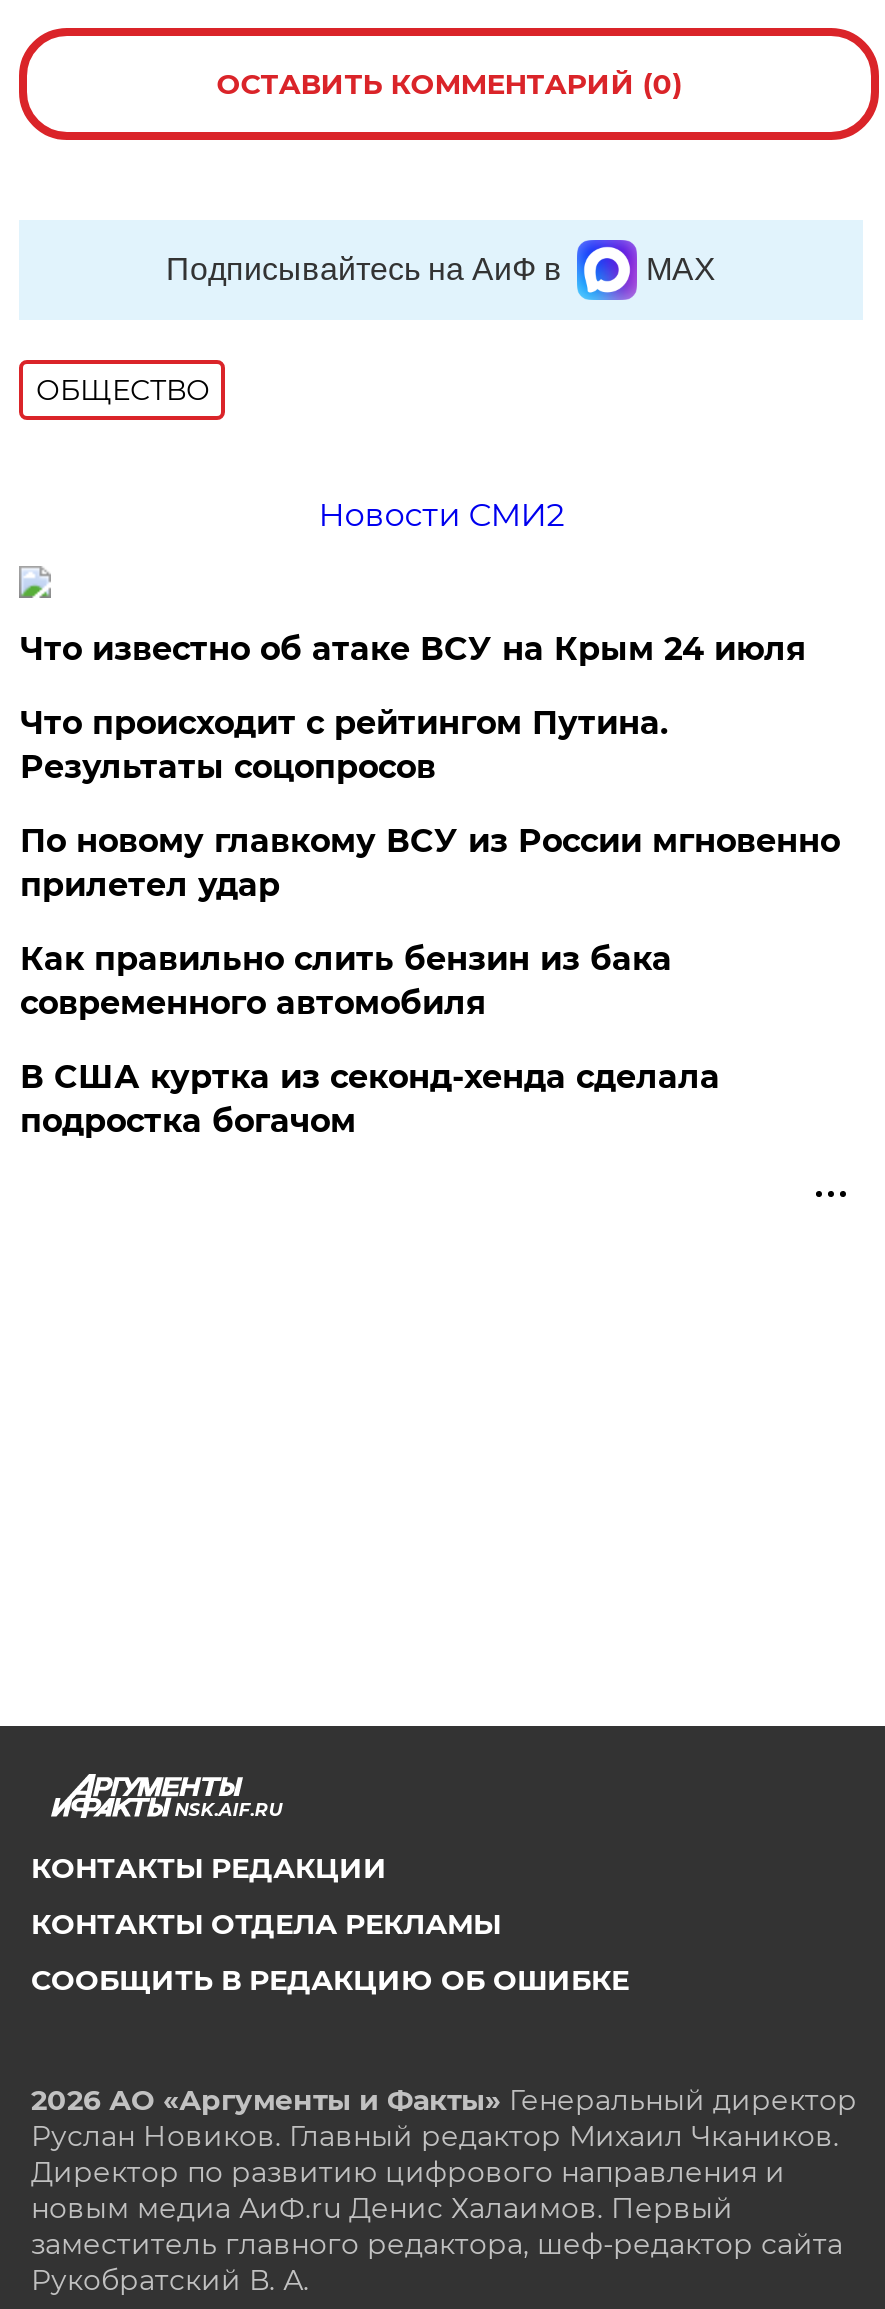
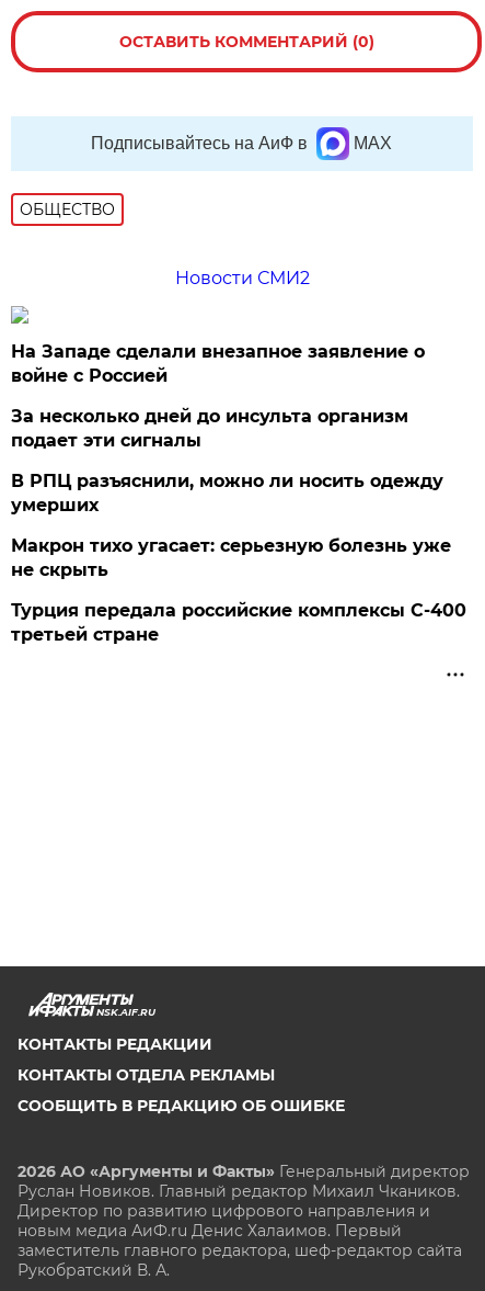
- Что известно об атаке ВСУ на Крым 24 июля
+ На Западе сделали внезапное заявление о
+ войне с Россией

- Что происходит с рейтингом Путина.
- Результаты соцопросов
+ За несколько дней до инсульта организм
+ подает эти сигналы

- По новому главкому ВСУ из России мгновенно
- прилетел удар
+ В РПЦ разъяснили, можно ли носить одежду
+ умерших

- Как правильно слить бензин из бака
- современного автомобиля
+ Макрон тихо угасает: серьезную болезнь уже
+ не скрыть

- В США куртка из секонд-хенда сделала
- подростка богачом
+ Турция передала российские комплексы С-400
+ третьей стране
